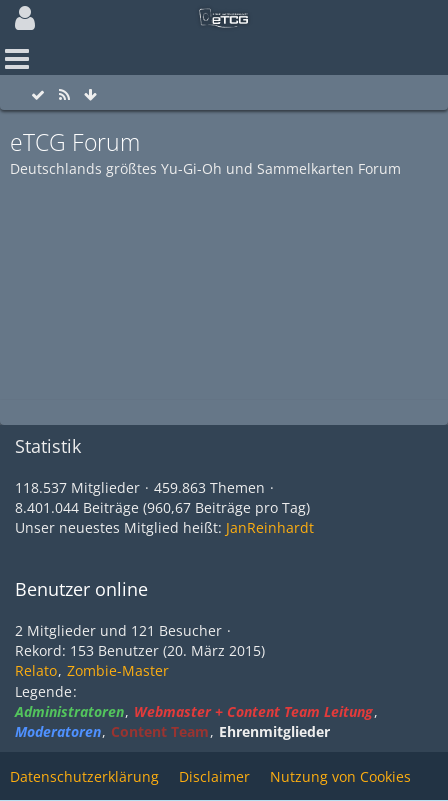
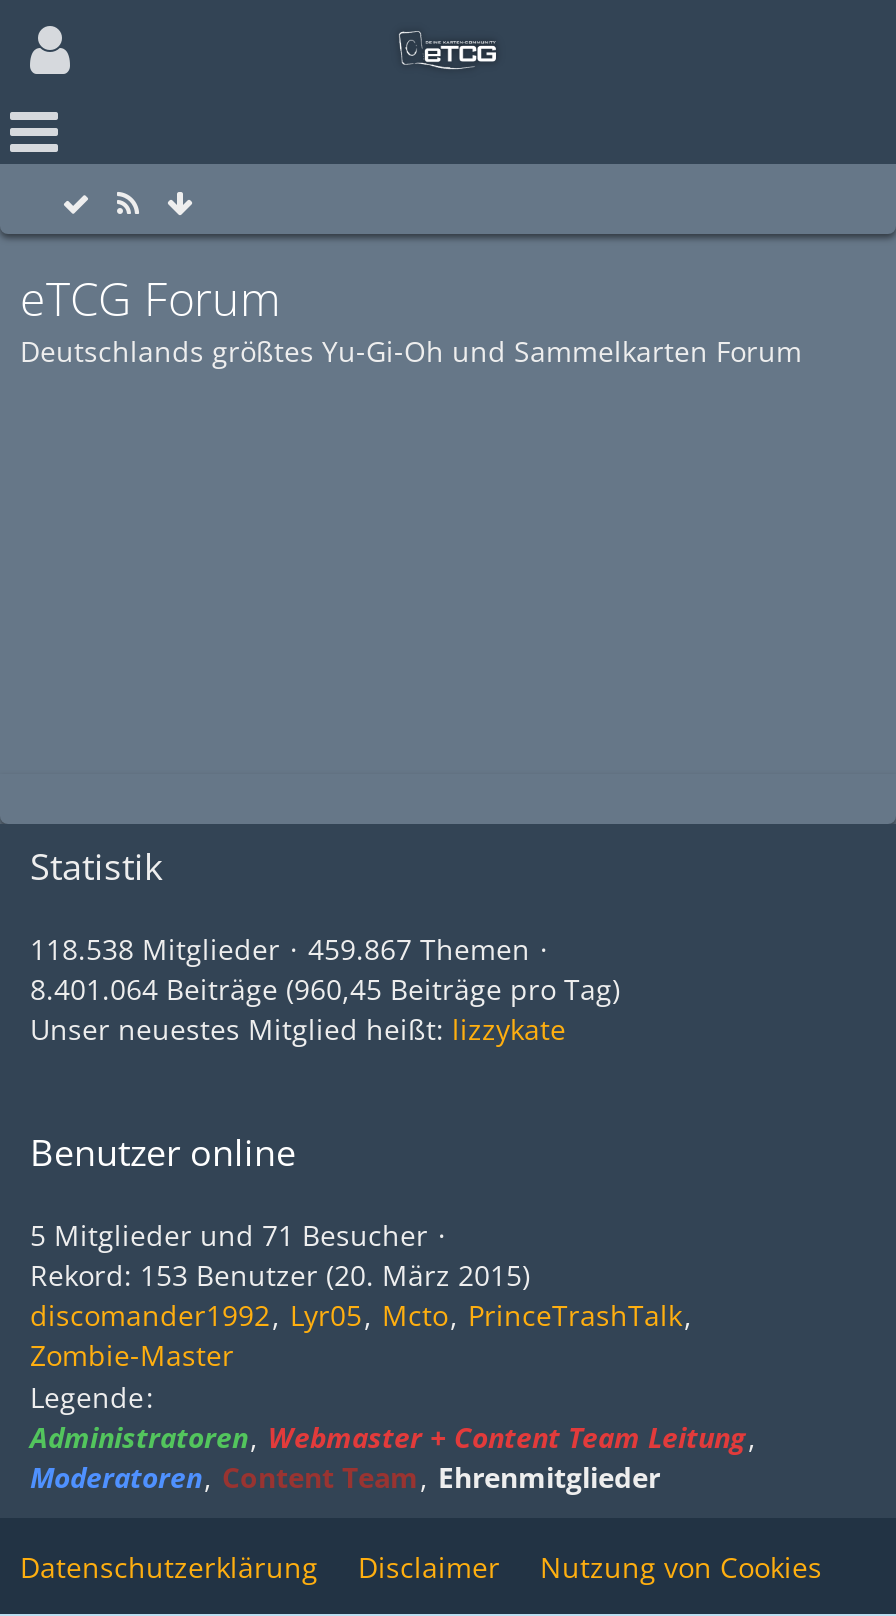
moved up: Statistik

- 118.537 Mitglieder
+ 118.538 Mitglieder

- 459.863 Themen
+ 459.867 Themen

- 8.401.044 Beiträge (960,67 Beiträge pro Tag)
+ 8.401.064 Beiträge (960,45 Beiträge pro Tag)

- Unser neuestes Mitglied heißt: JanReinhardt
+ Unser neuestes Mitglied heißt: lizzykate

moved up: Benutzer online

- 2 Mitglieder und 121 Besucher
+ 5 Mitglieder und 71 Besucher

moved up: Rekord: 153 Benutzer (20. März 2015)

- Relato Zombie-Master
+ discomander1992 Lyr05 Mcto PrinceTrashTalk
+ Zombie-Master
